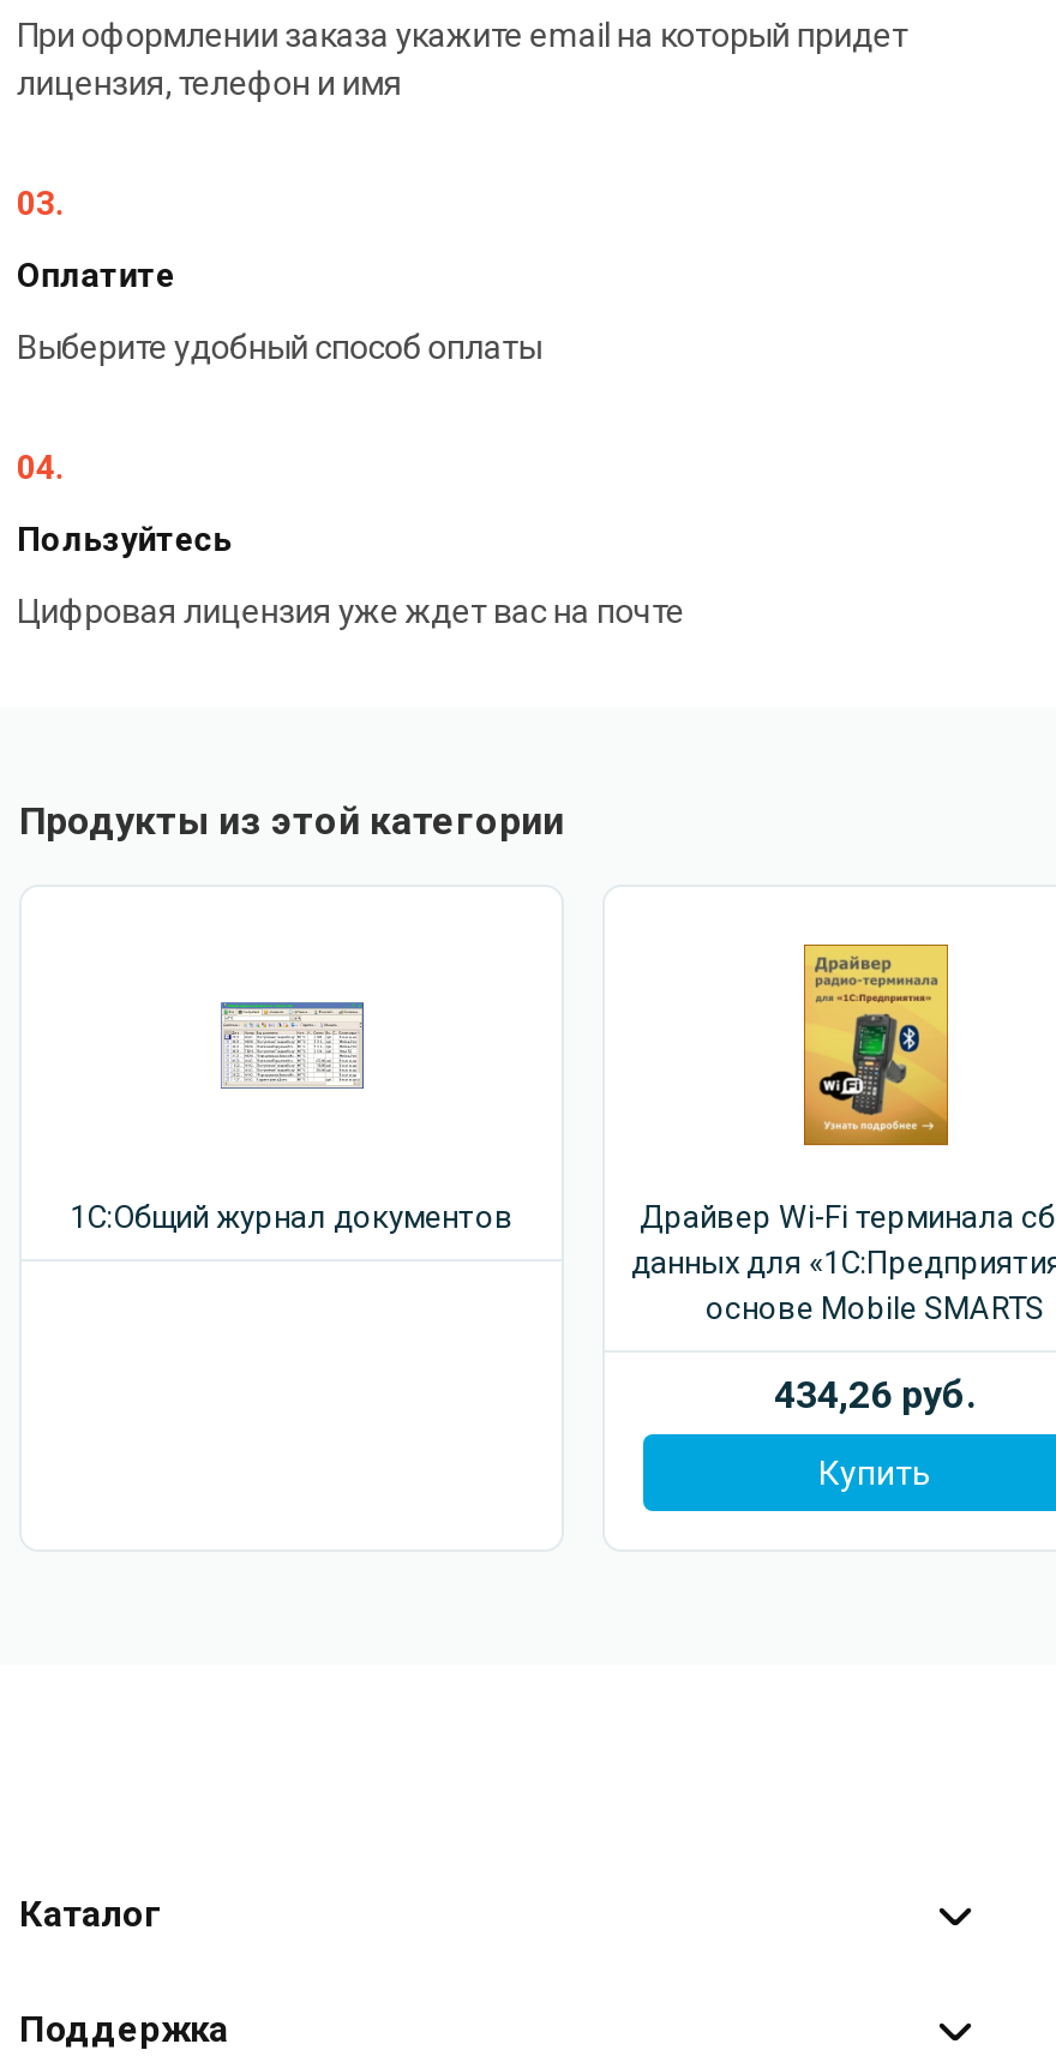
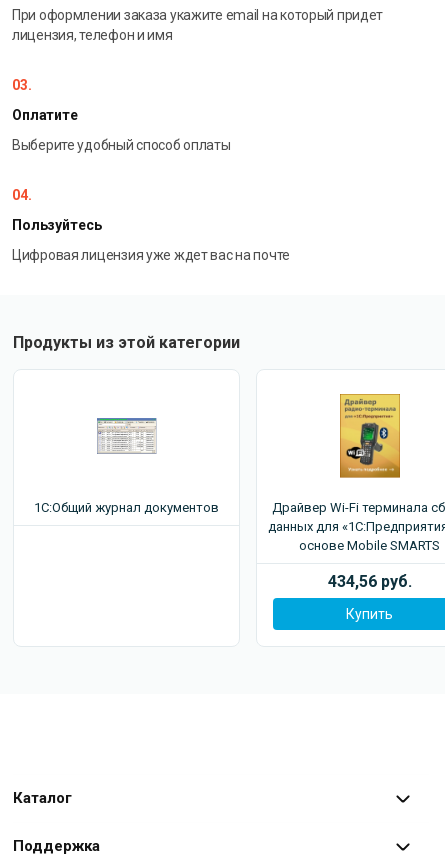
- 434,26 руб.
+ 434,56 руб.
